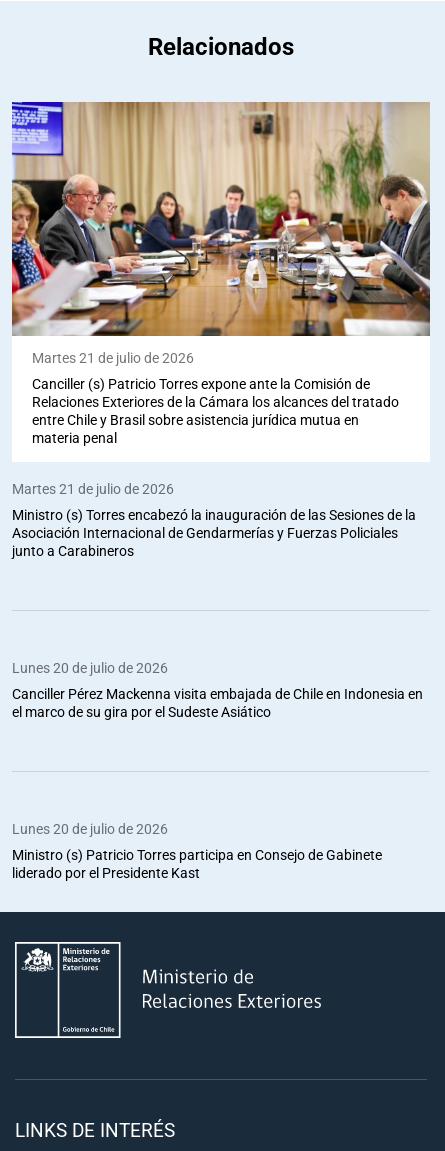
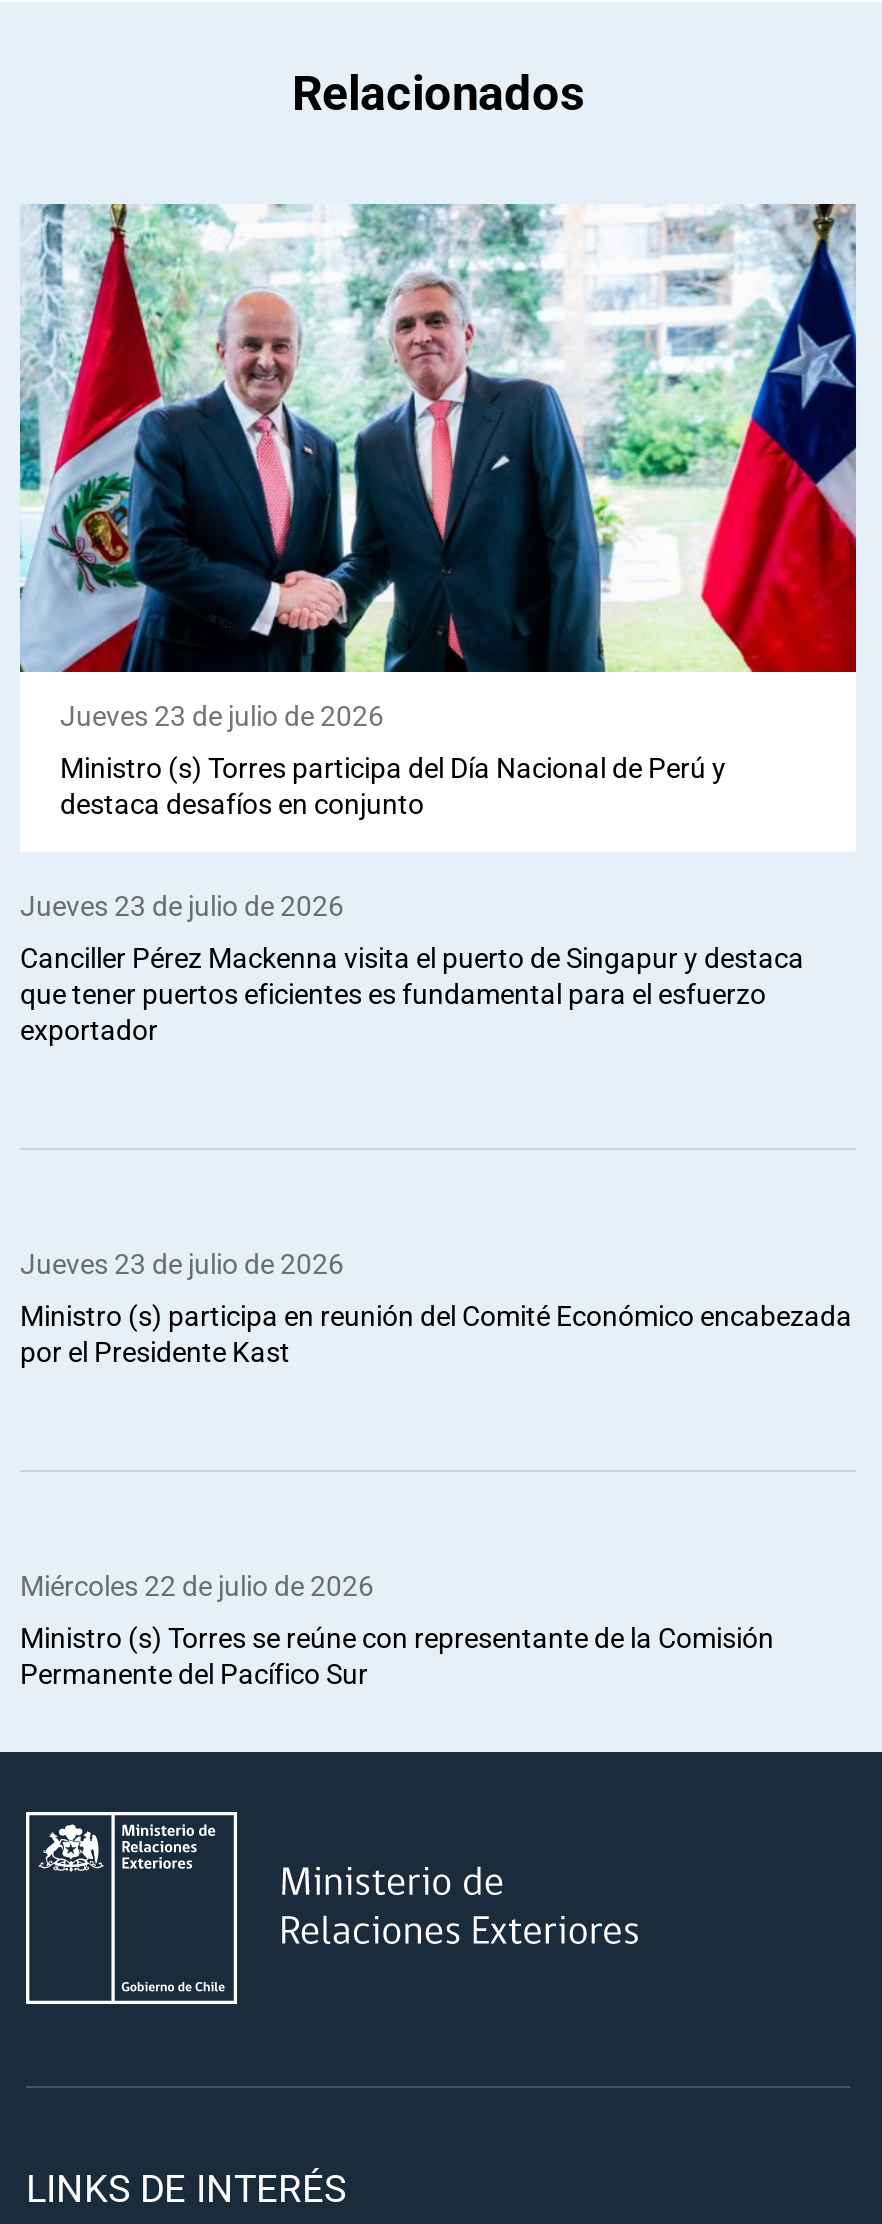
- [image]
- Martes 21 de julio de 2026
- Canciller (s) Patricio Torres expone ante la Comisión de
- Relaciones Exteriores de la Cámara los alcances del tratado
- entre Chile y Brasil sobre asistencia jurídica mutua en
- materia penal
+ [image]
+ Jueves 23 de julio de 2026
+ Ministro (s) Torres participa del Día Nacional de Perú y
+ destaca desafíos en conjunto

- Martes 21 de julio de 2026
- Ministro (s) Torres encabezó la inauguración de las Sesiones de la
- Asociación Internacional de Gendarmerías y Fuerzas Policiales
- junto a Carabineros
+ Jueves 23 de julio de 2026
+ Canciller Pérez Mackenna visita el puerto de Singapur y destaca
+ que tener puertos eficientes es fundamental para el esfuerzo
+ exportador

- Lunes 20 de julio de 2026
- Canciller Pérez Mackenna visita embajada de Chile en Indonesia en
- el marco de su gira por el Sudeste Asiático
+ Jueves 23 de julio de 2026
+ Ministro (s) participa en reunión del Comité Económico encabezada
+ por el Presidente Kast

- Lunes 20 de julio de 2026
- Ministro (s) Patricio Torres participa en Consejo de Gabinete
- liderado por el Presidente Kast
+ Miércoles 22 de julio de 2026
+ Ministro (s) Torres se reúne con representante de la Comisión
+ Permanente del Pacífico Sur
